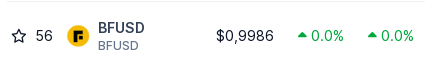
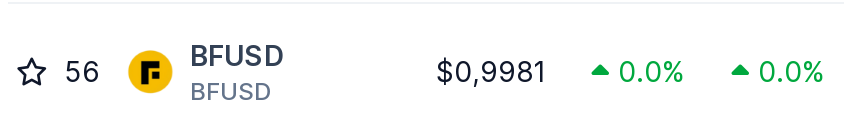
- $0,9986
+ $0,9981
